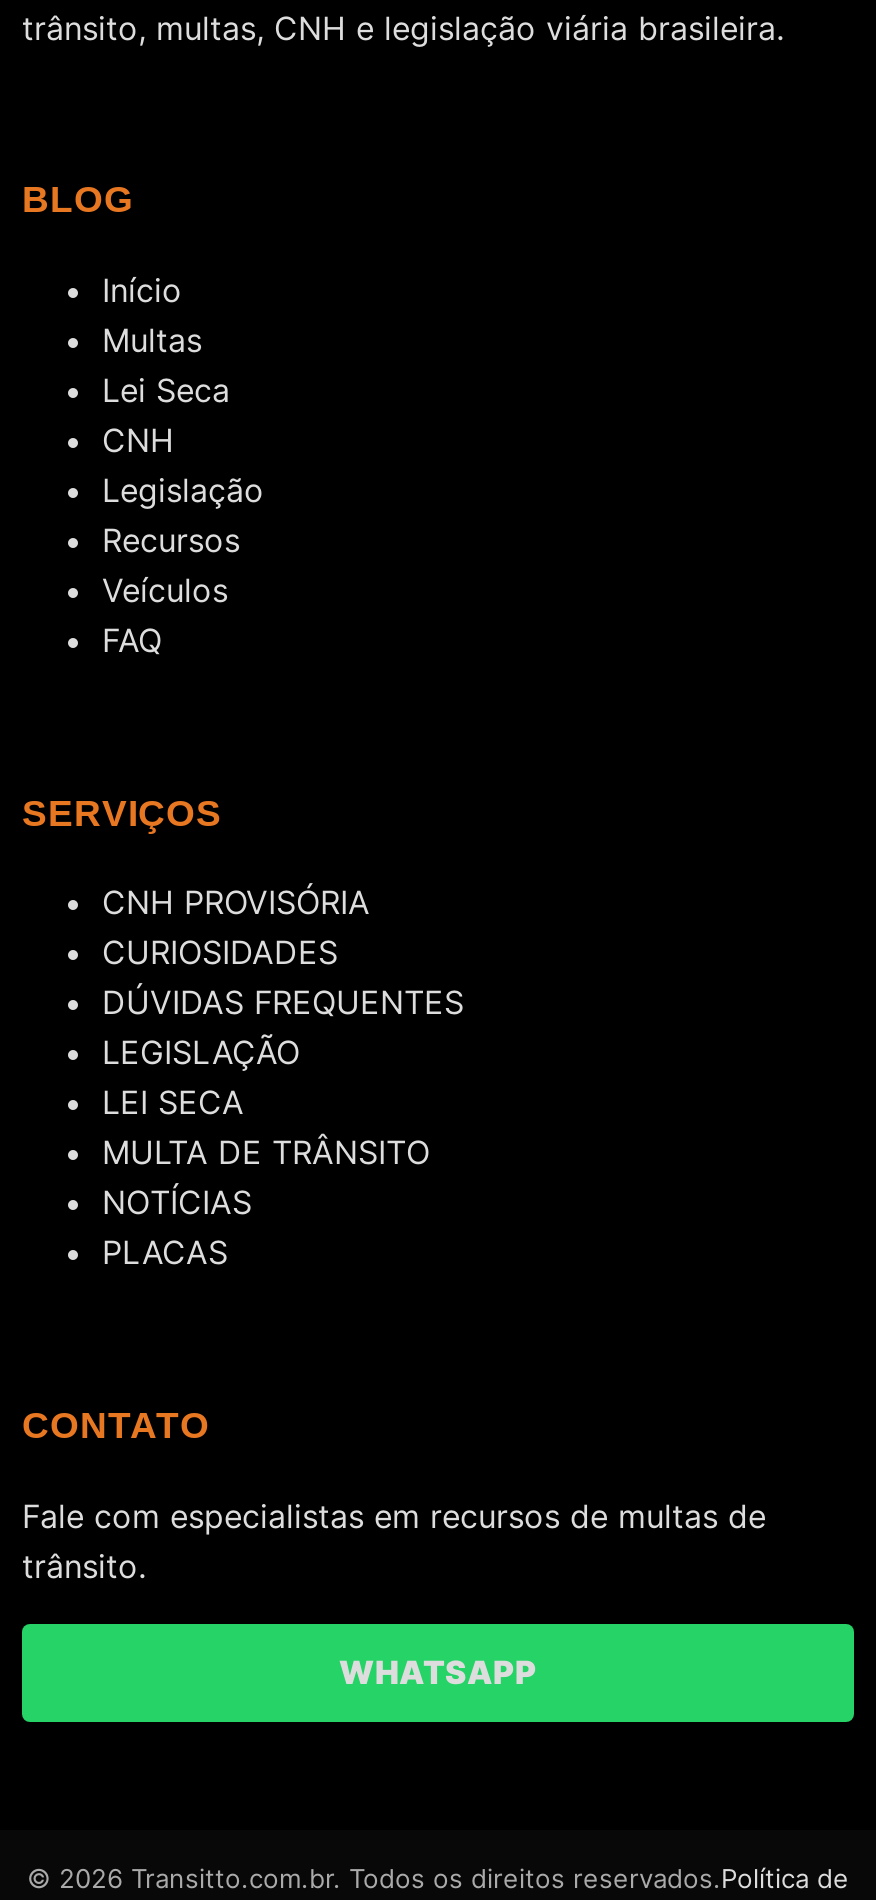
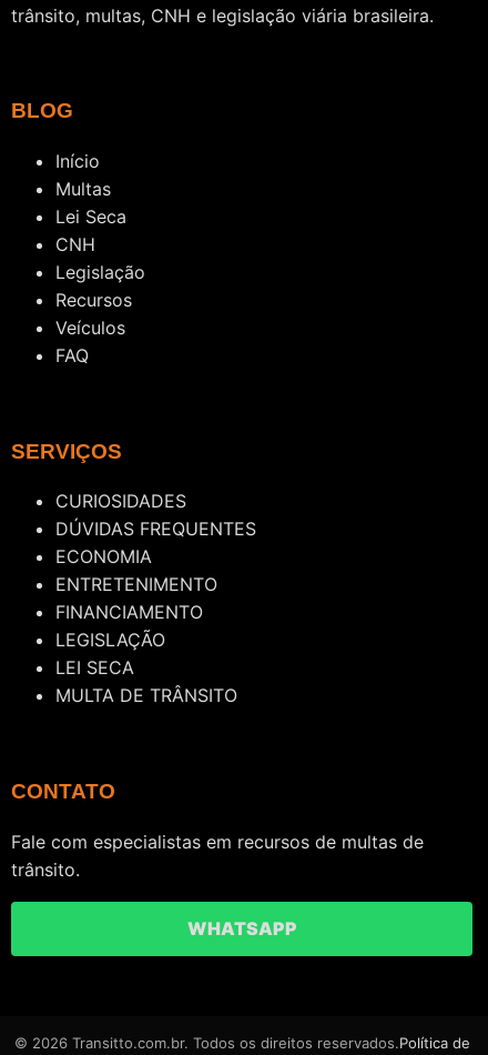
- CNH PROVISÓRIA

moved up: CURIOSIDADES | DÚVIDAS FREQUENTES

+ ECONOMIA
+ ENTRETENIMENTO
+ FINANCIAMENTO

moved down: LEGISLAÇÃO | LEI SECA | MULTA DE TRÂNSITO

- NOTÍCIAS
- PLACAS
